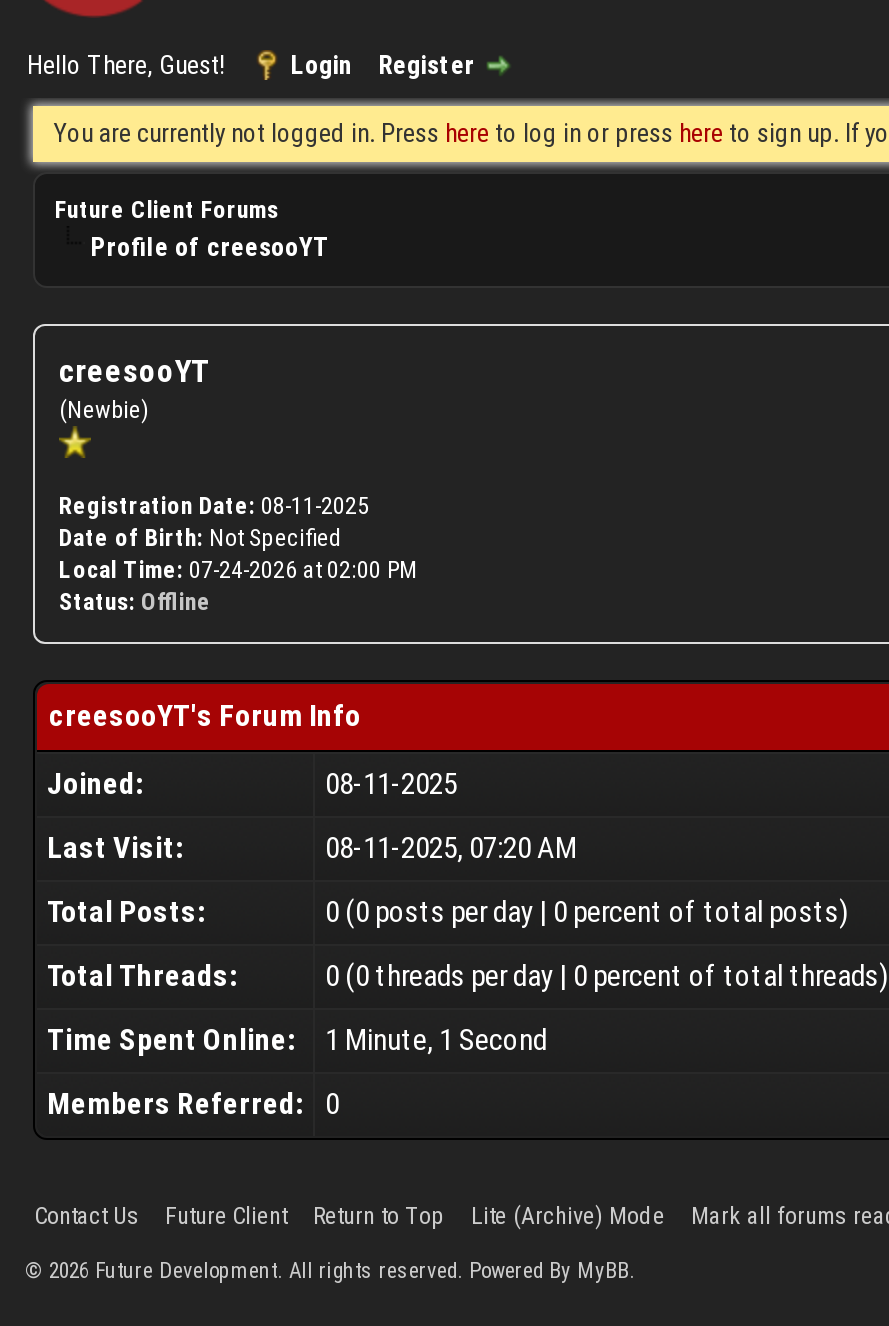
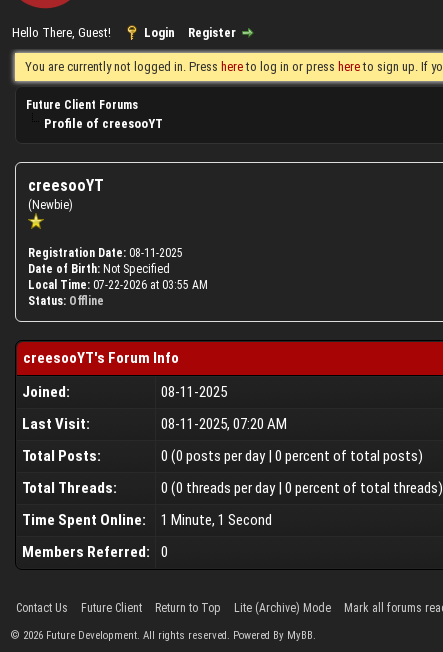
- Local Time: 07-24-2026 at 02:00 PM
+ Local Time: 07-22-2026 at 03:55 AM
